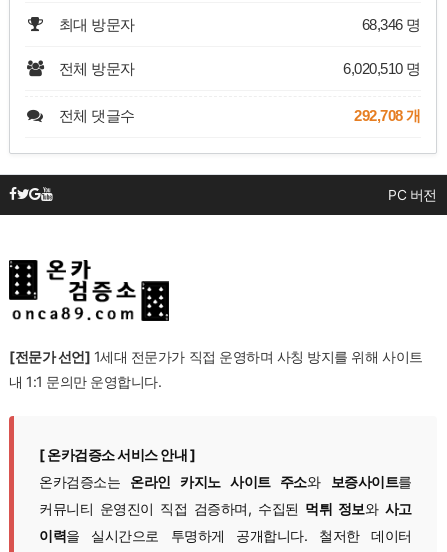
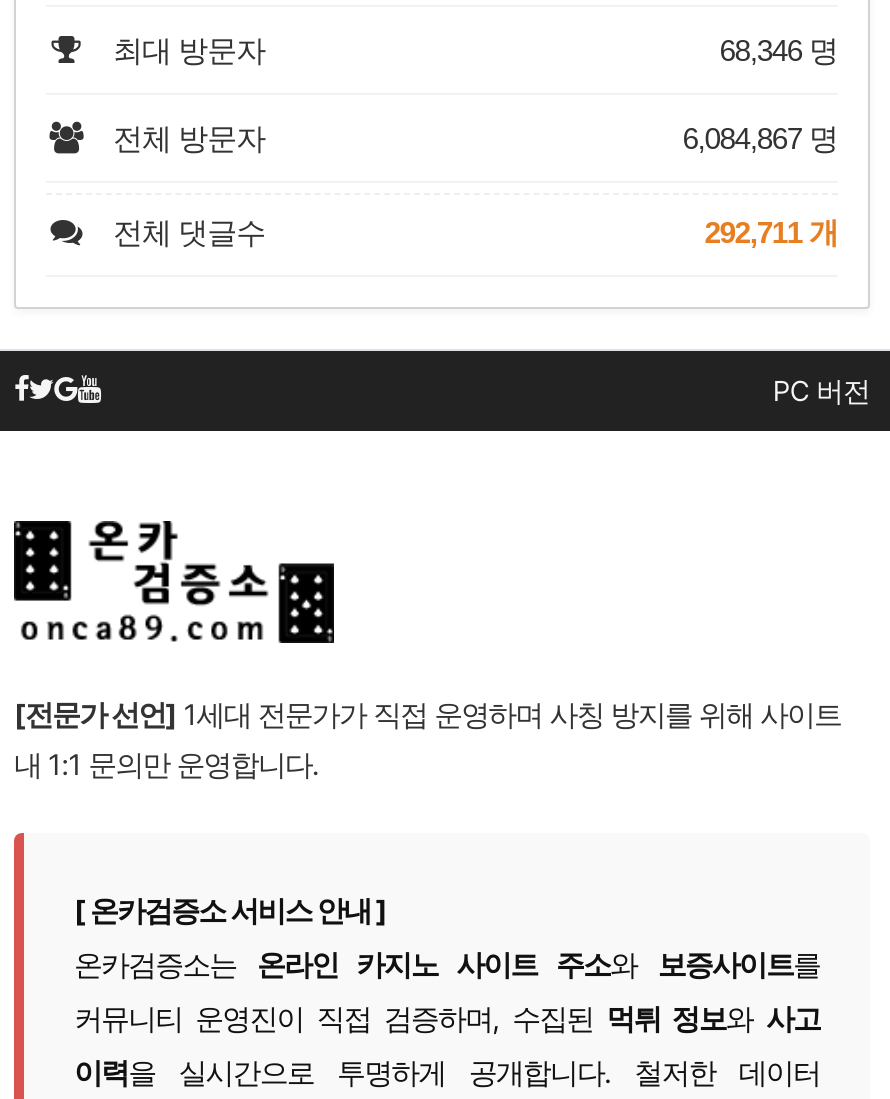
- 6,020,510 명
+ 6,084,867 명

- 292,708 개
+ 292,711 개
